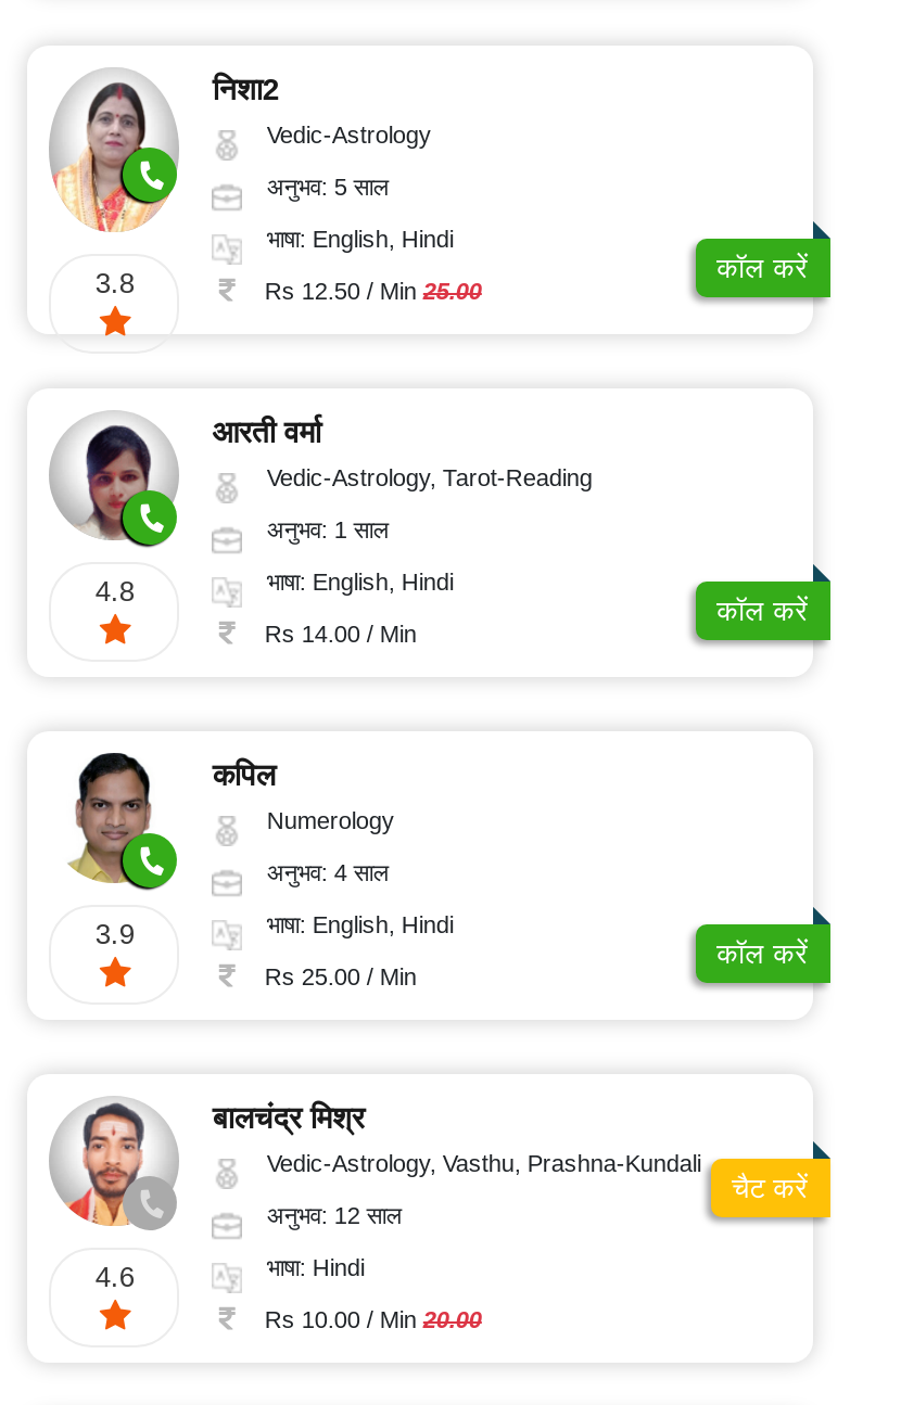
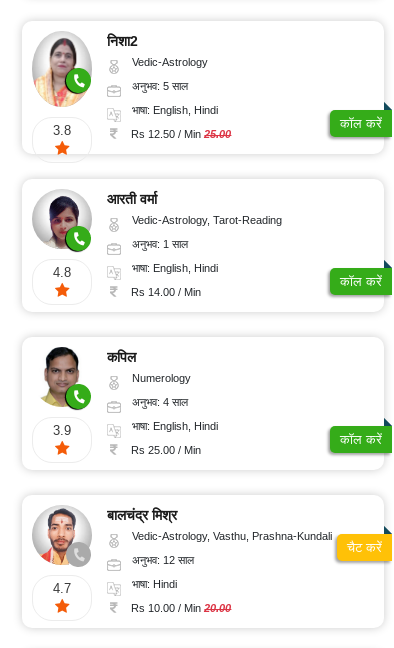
- 4.6
+ 4.7
